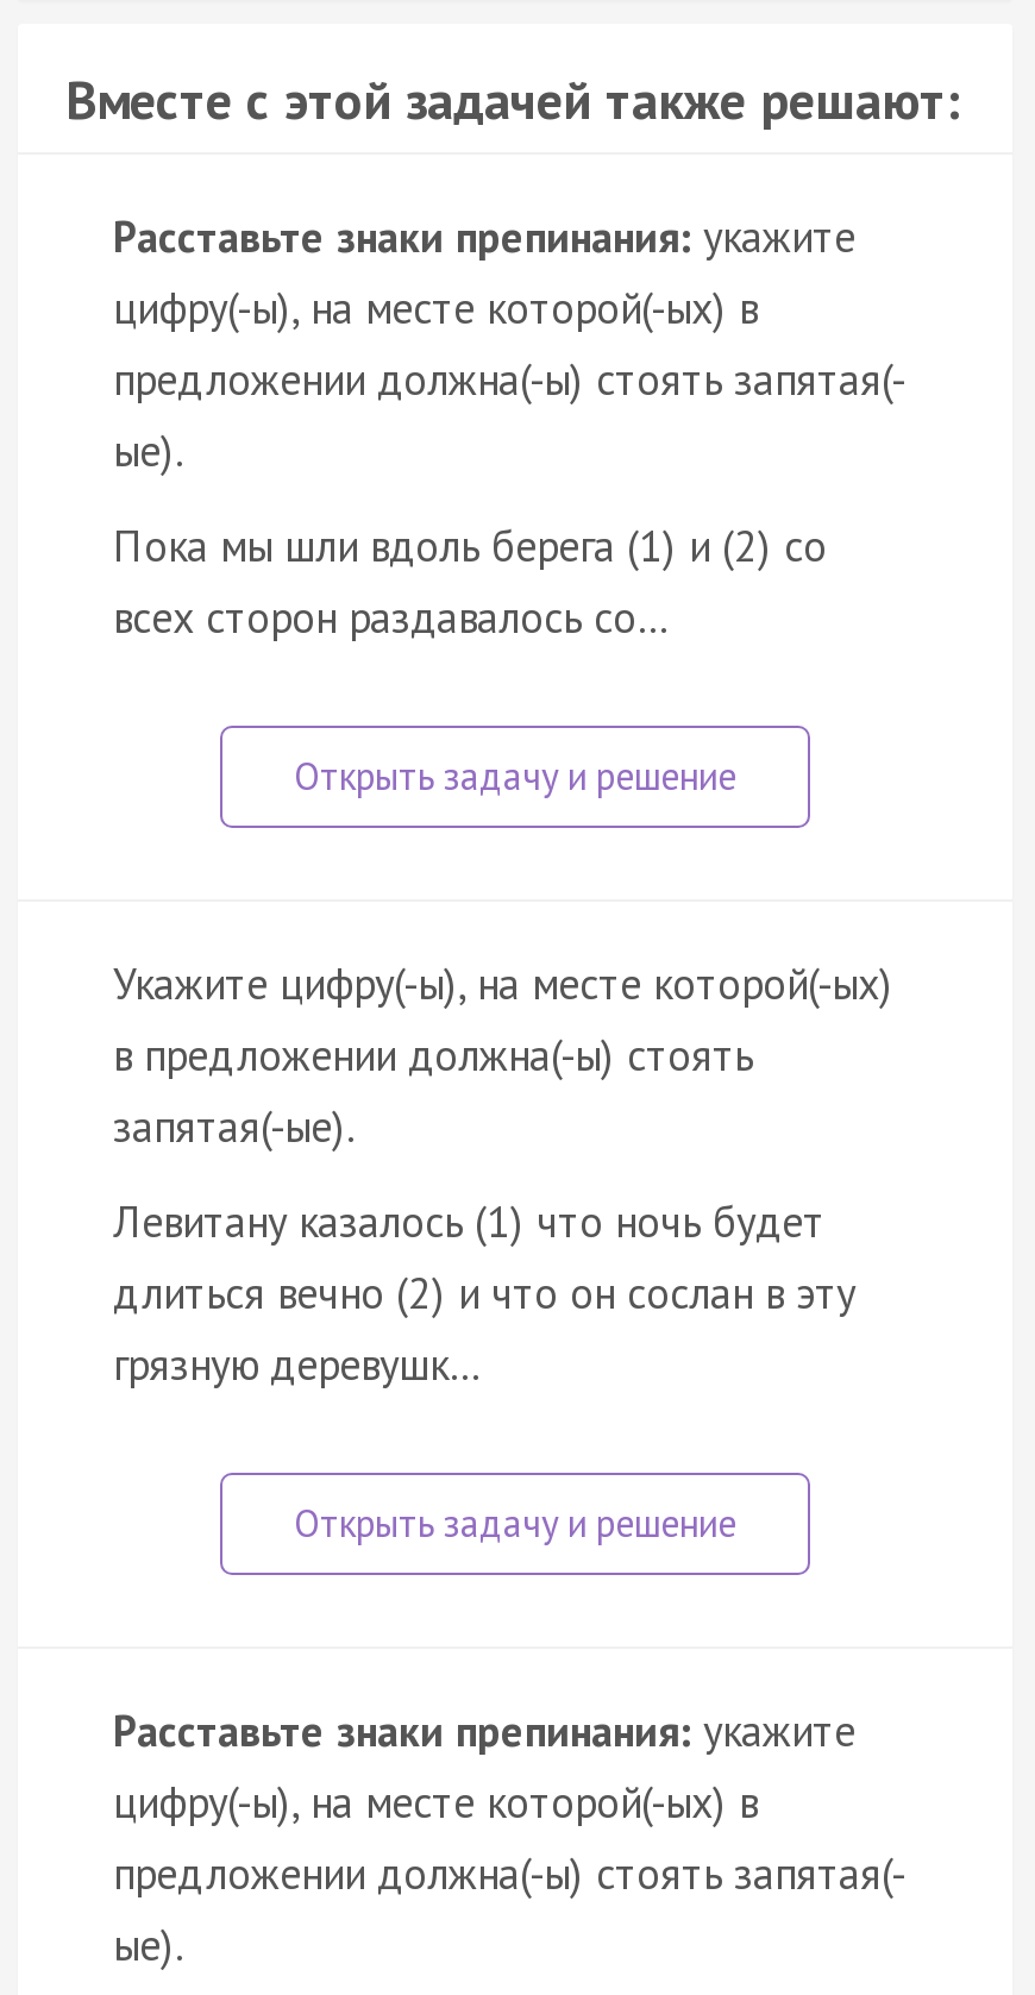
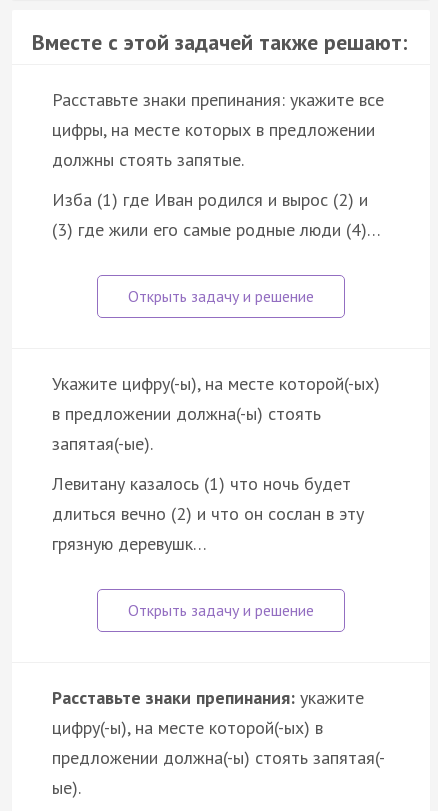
- Расставьте знаки препинания: укажите
- цифру(-ы), на месте которой(-ых) в
- предложении должна(-ы) стоять запятая(-
- ые).
+ Расставьте знаки препинания: укажите все
+ цифры, на месте которых в предложении
+ должны стоять запятые.

- Пока мы шли вдоль берега (1) и (2) со
- всех сторон раздавалось со…
+ Изба (1) где Иван родился и вырос (2) и
+ (3) где жили его самые родные люди (4)…
